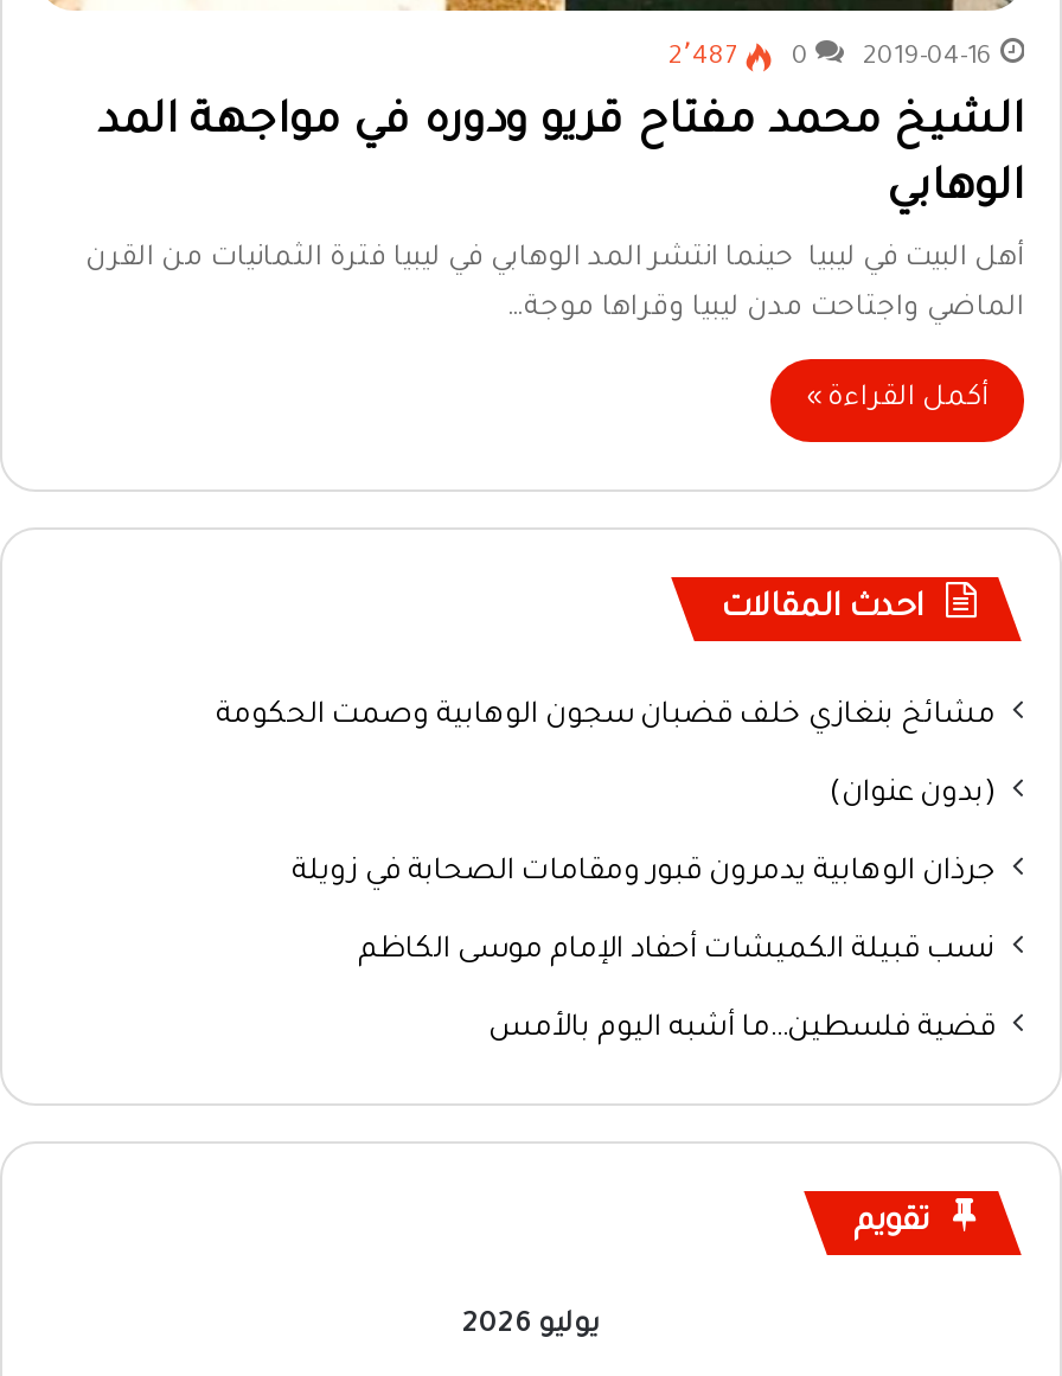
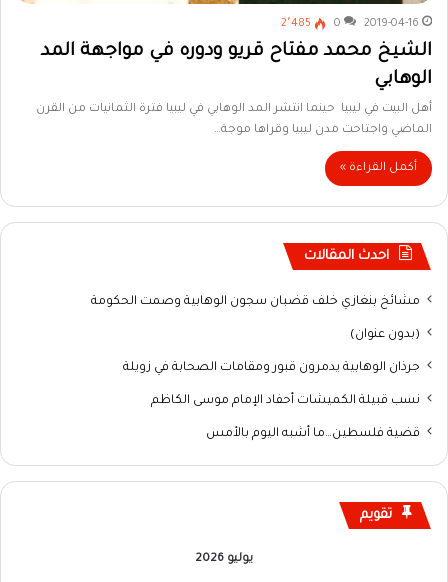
- 2٬487 0 2019-04-16
+ 2٬485 0 2019-04-16
